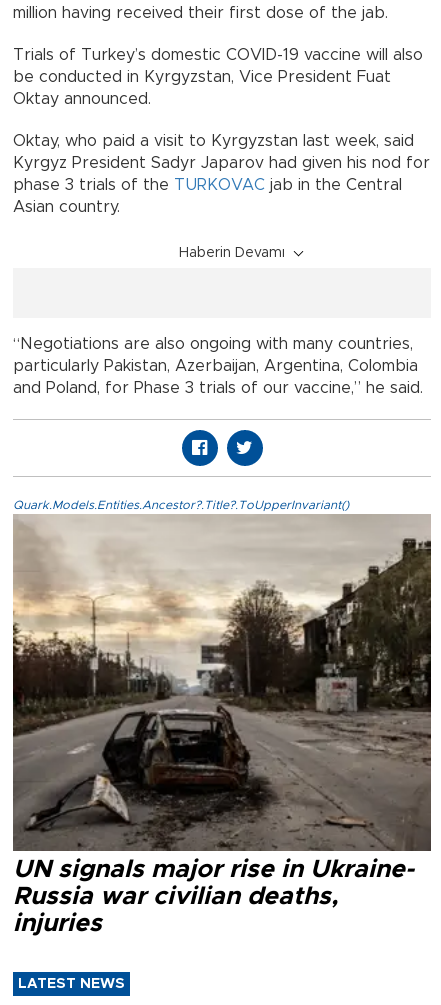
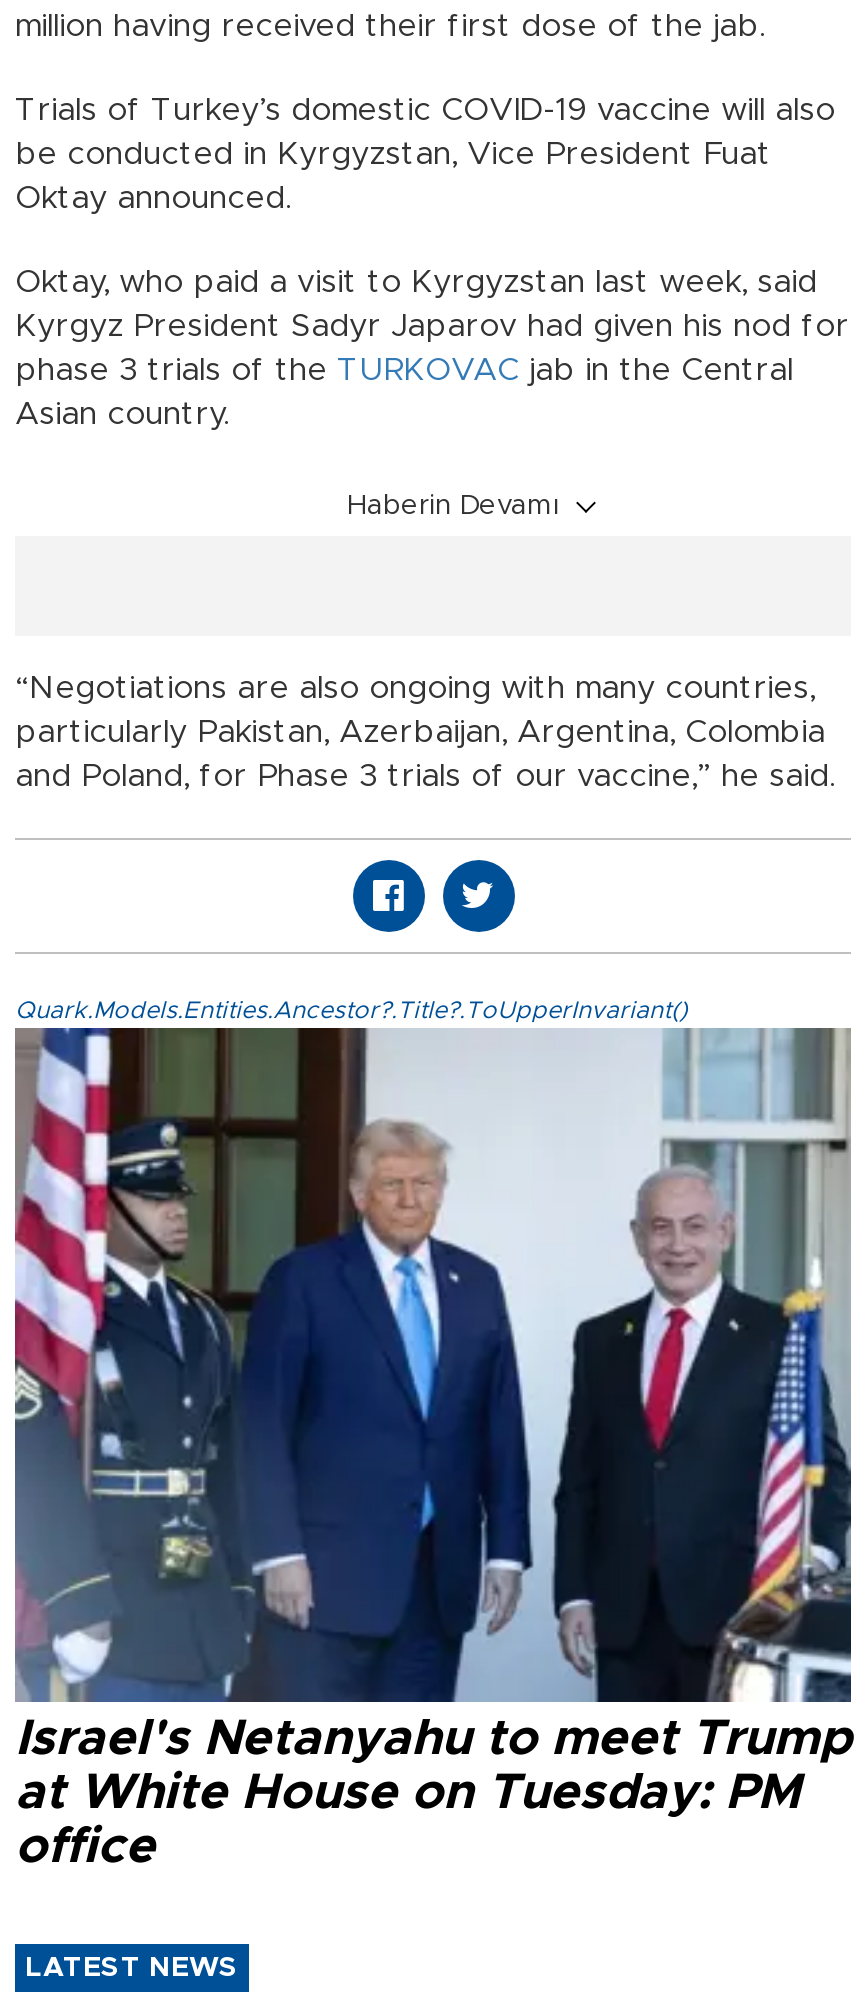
- [image]
- UN signals major rise in Ukraine-
- Russia war civilian deaths,
- injuries
+ [image]
+ Israel's Netanyahu to meet Trump
+ at White House on Tuesday: PM
+ office
